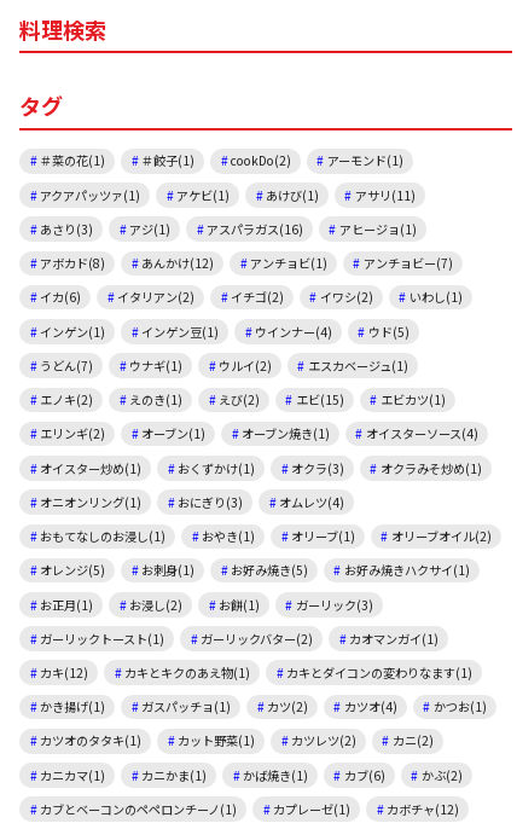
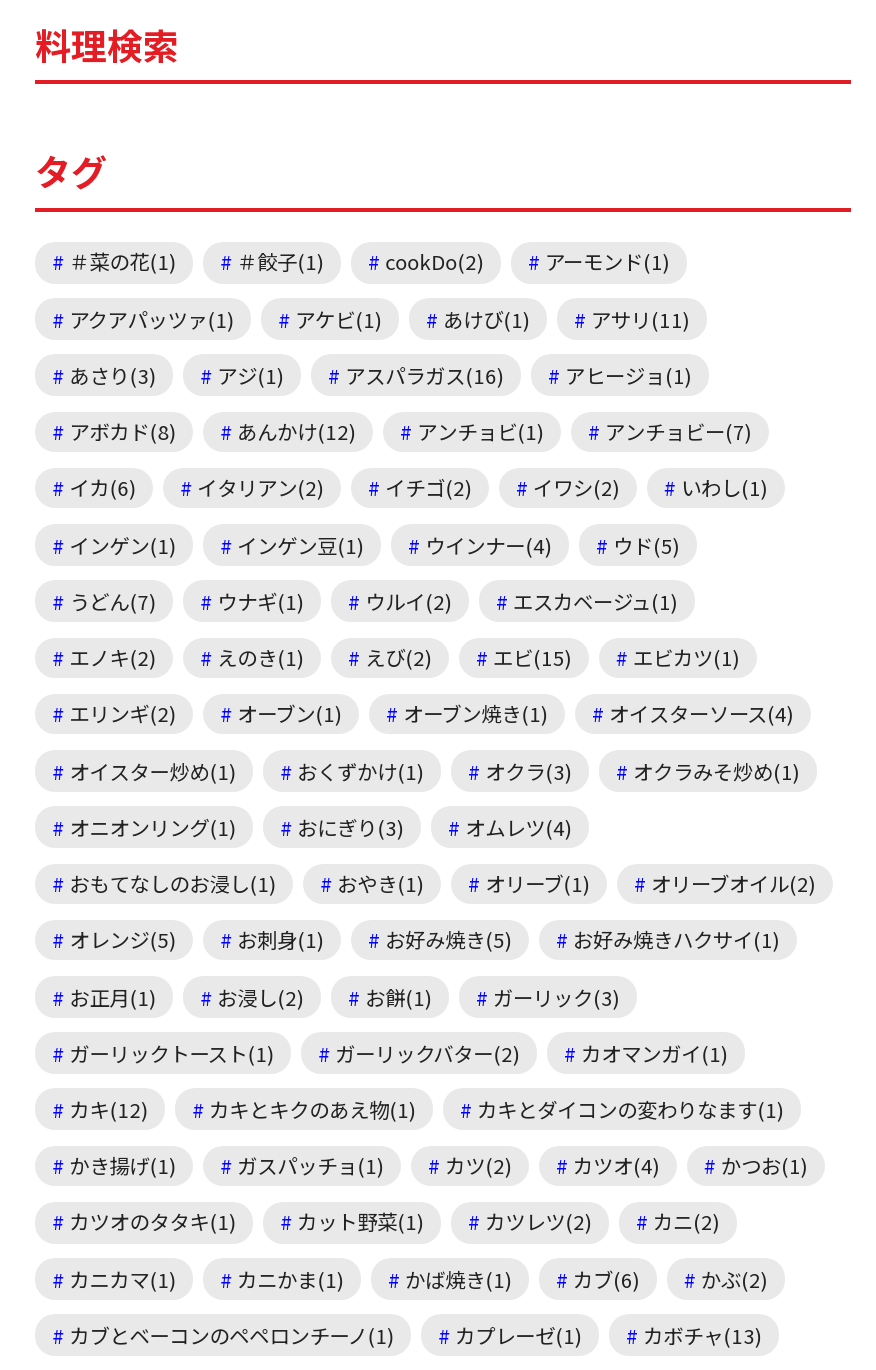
- カブとベーコンのペペロンチーノ(1) カプレーゼ(1) カボチャ(12)
+ カブとベーコンのペペロンチーノ(1) カプレーゼ(1) カボチャ(13)
